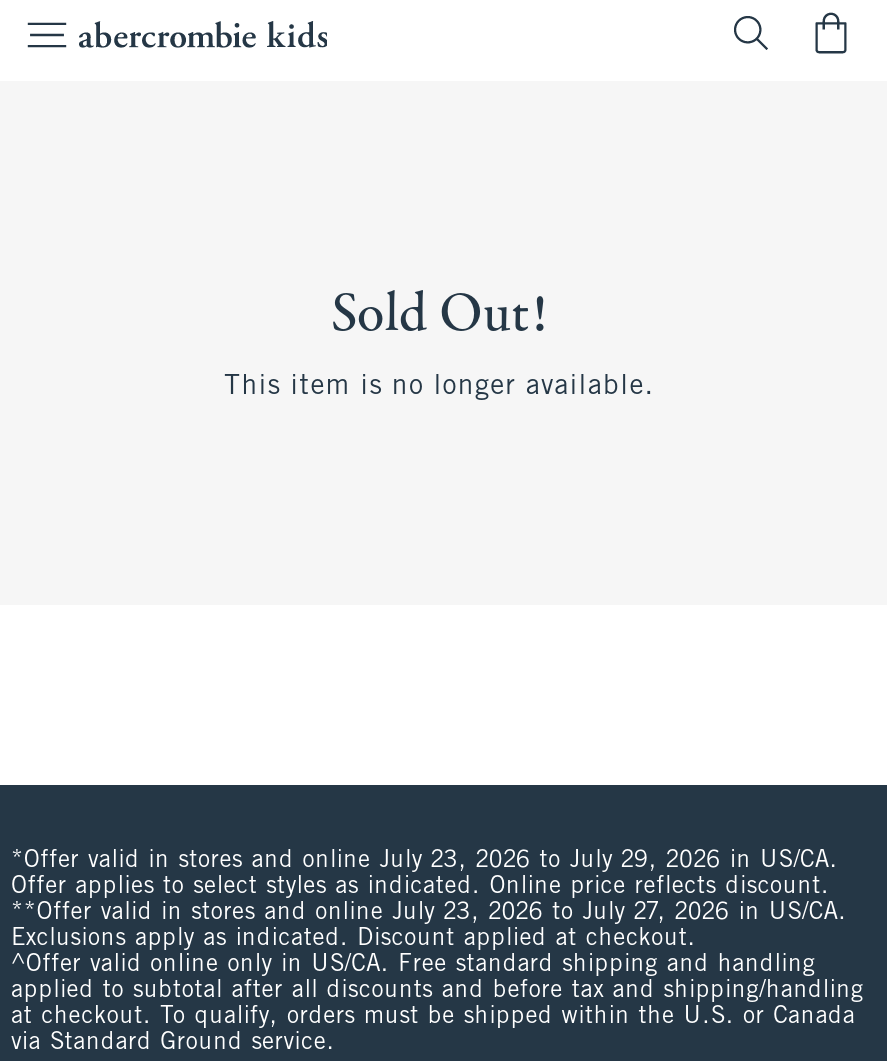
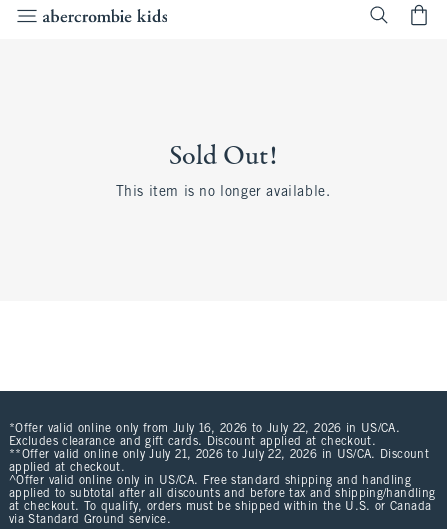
- *Offer valid in stores and online July 23, 2026 to July 29, 2026 in US/CA.
- Offer applies to select styles as indicated. Online price reflects discount.
- **Offer valid in stores and online July 23, 2026 to July 27, 2026 in US/CA.
- Exclusions apply as indicated. Discount applied at checkout.
+ *Offer valid online only from July 16, 2026 to July 22, 2026 in US/CA.
+ Excludes clearance and gift cards. Discount applied at checkout.
+ **Offer valid online only July 21, 2026 to July 22, 2026 in US/CA. Discount
+ applied at checkout.
